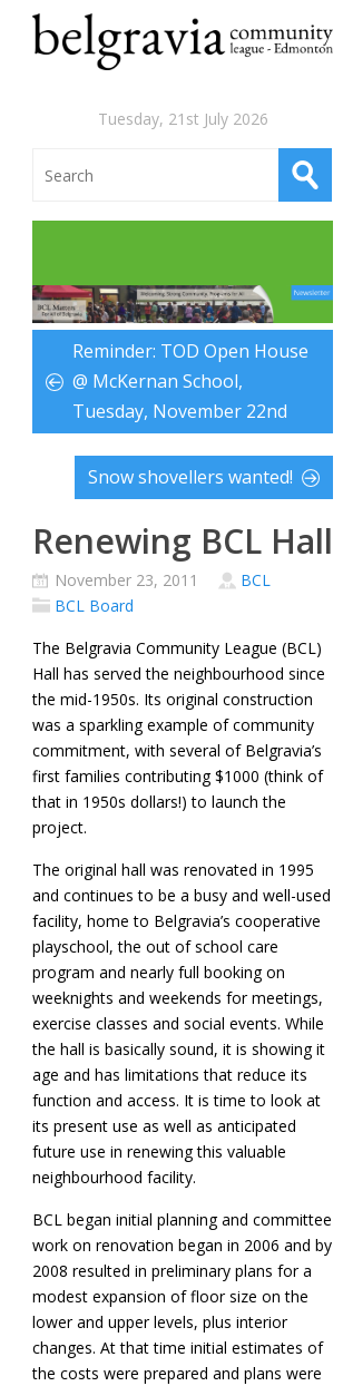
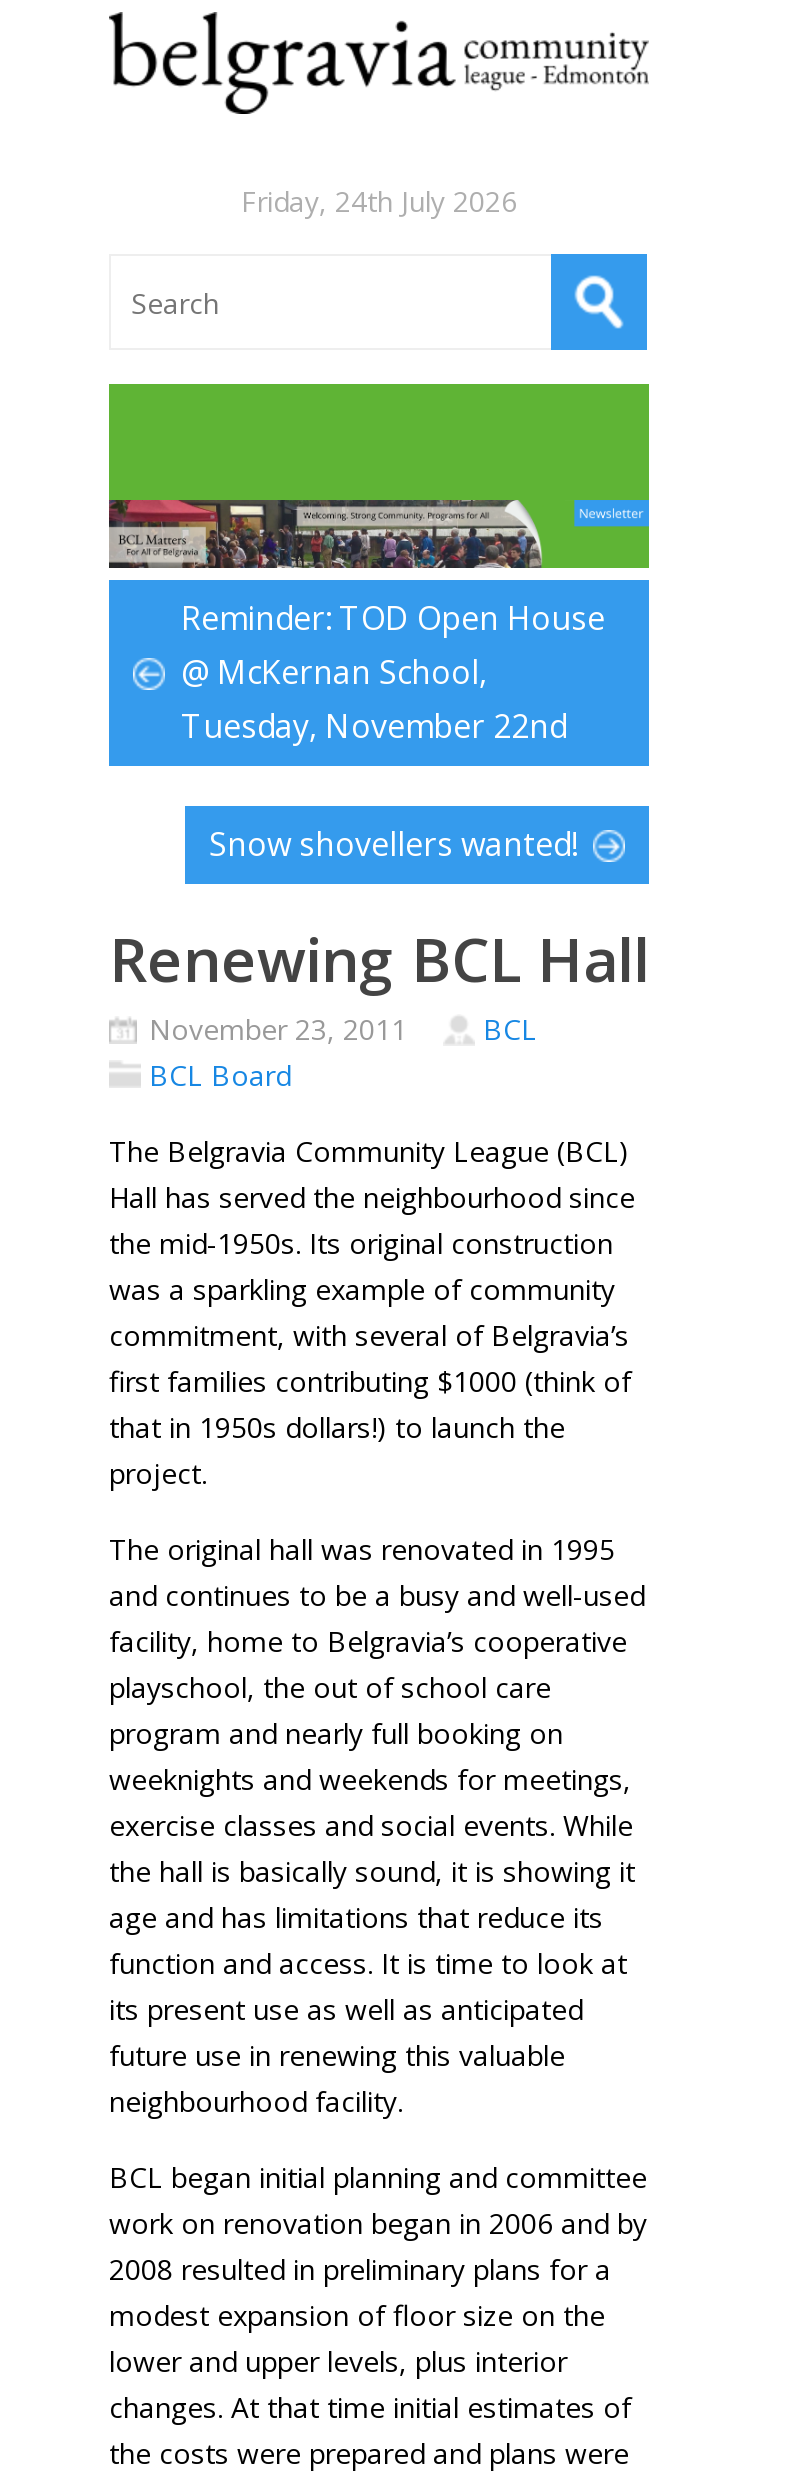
- Tuesday, 21st July 2026
+ Friday, 24th July 2026
